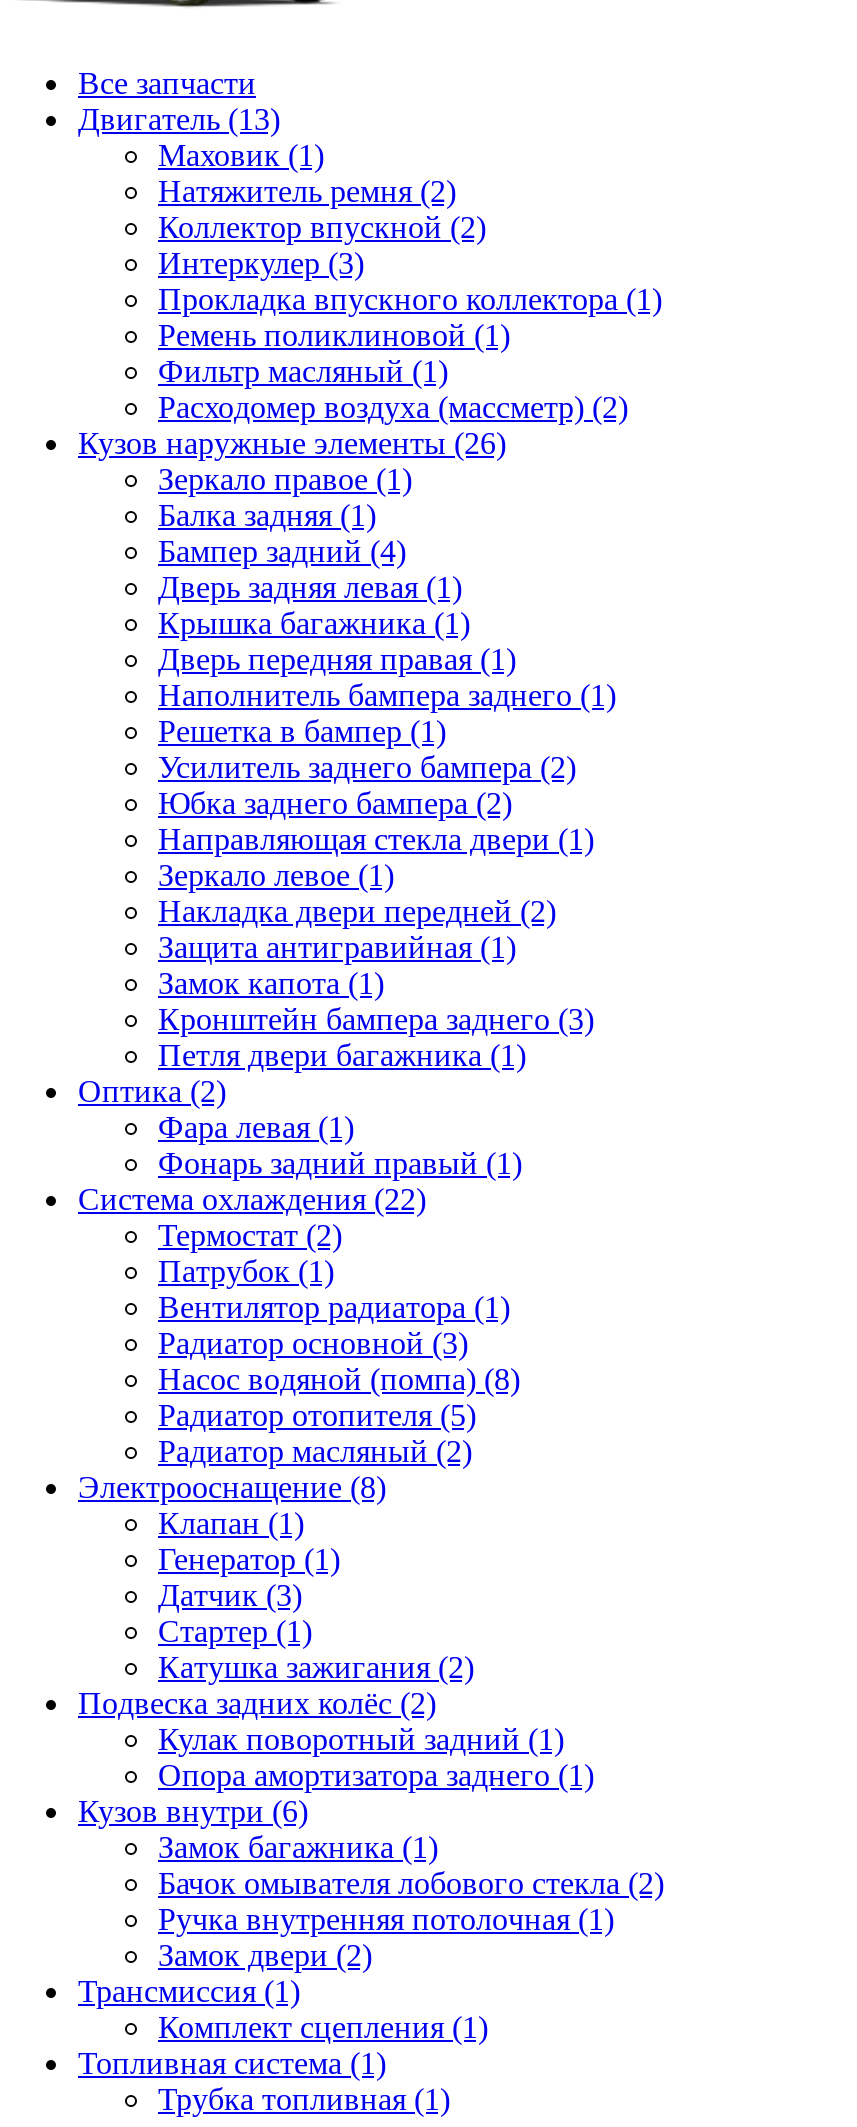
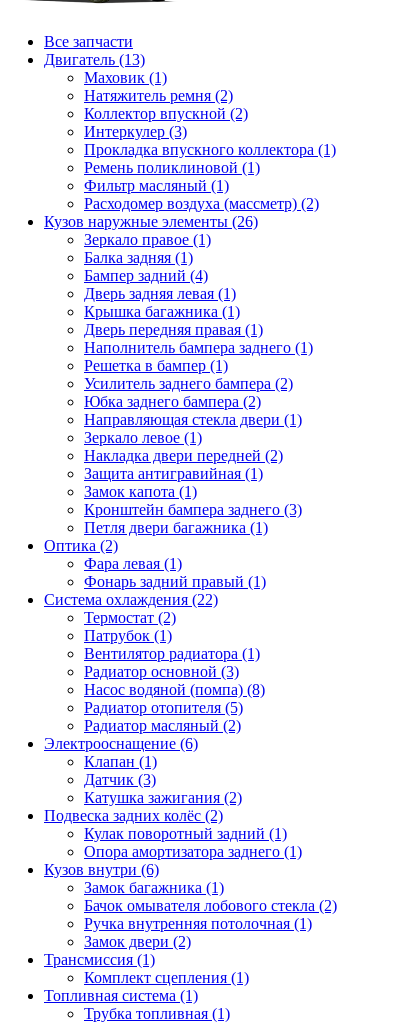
- Электрооснащение (8)
+ Электрооснащение (6)

- Генератор (1)

- Стартер (1)
